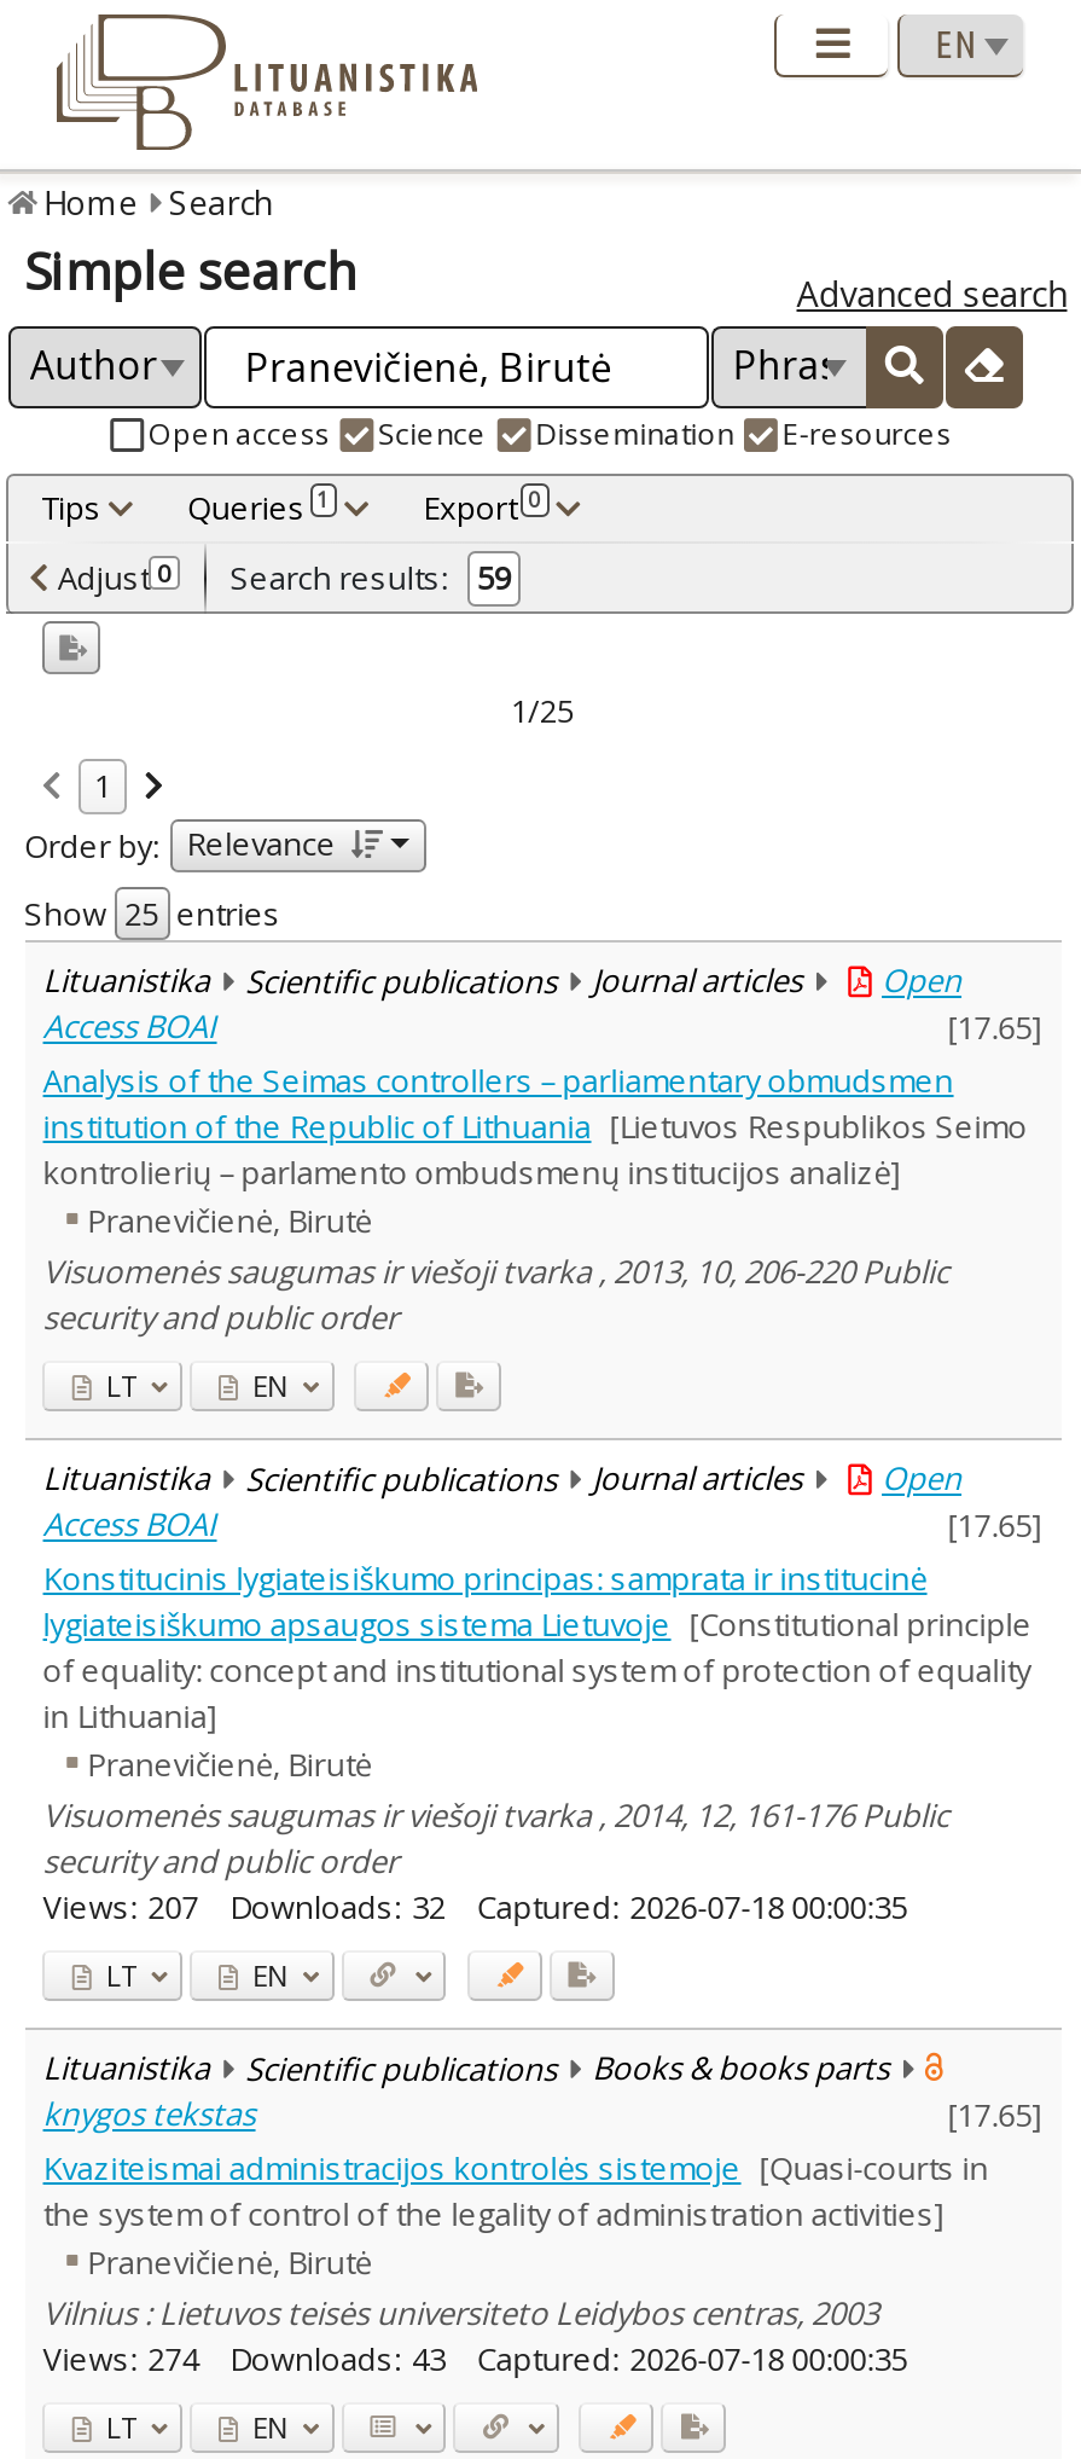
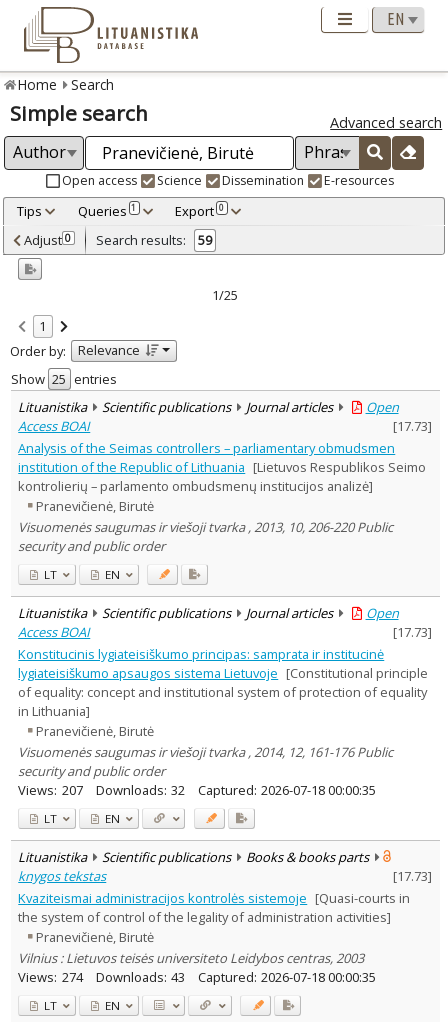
- [17.65]
+ [17.73]

- [17.65]
+ [17.73]

- [17.65]
+ [17.73]
